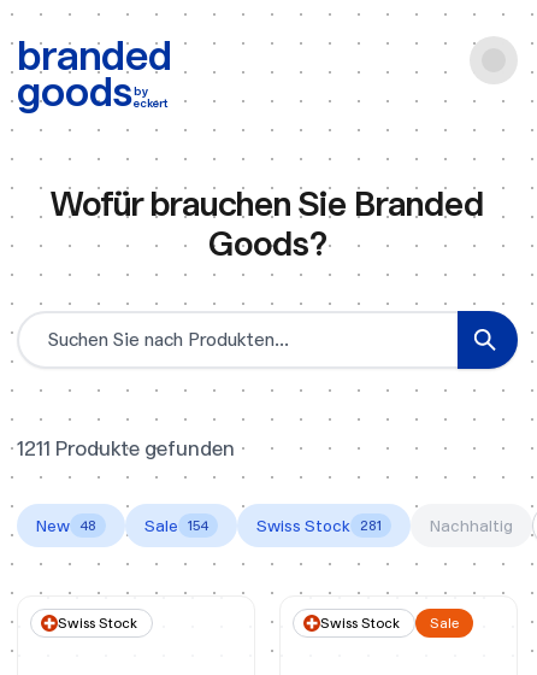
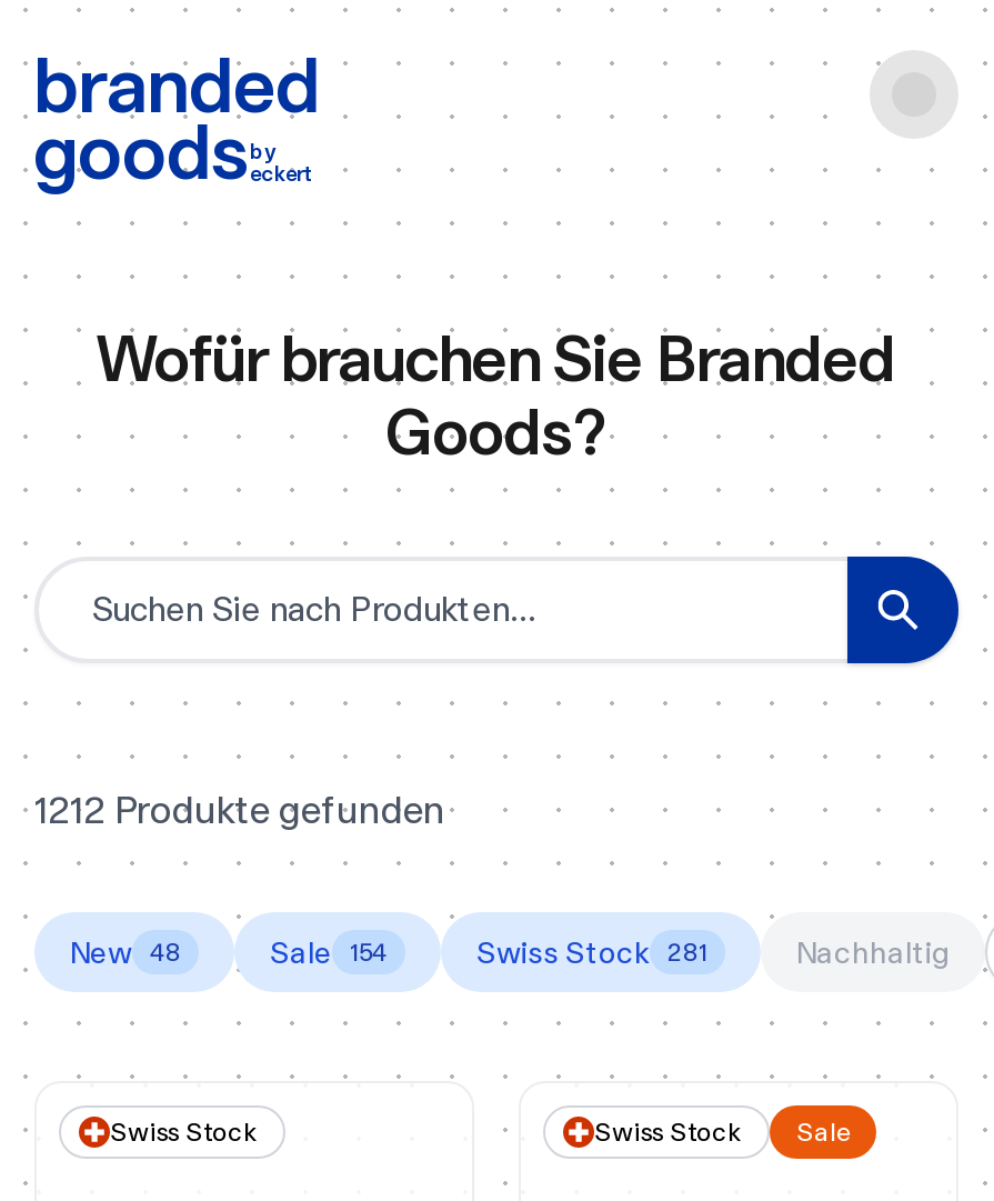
- 1211 Produkte gefunden
+ 1212 Produkte gefunden
